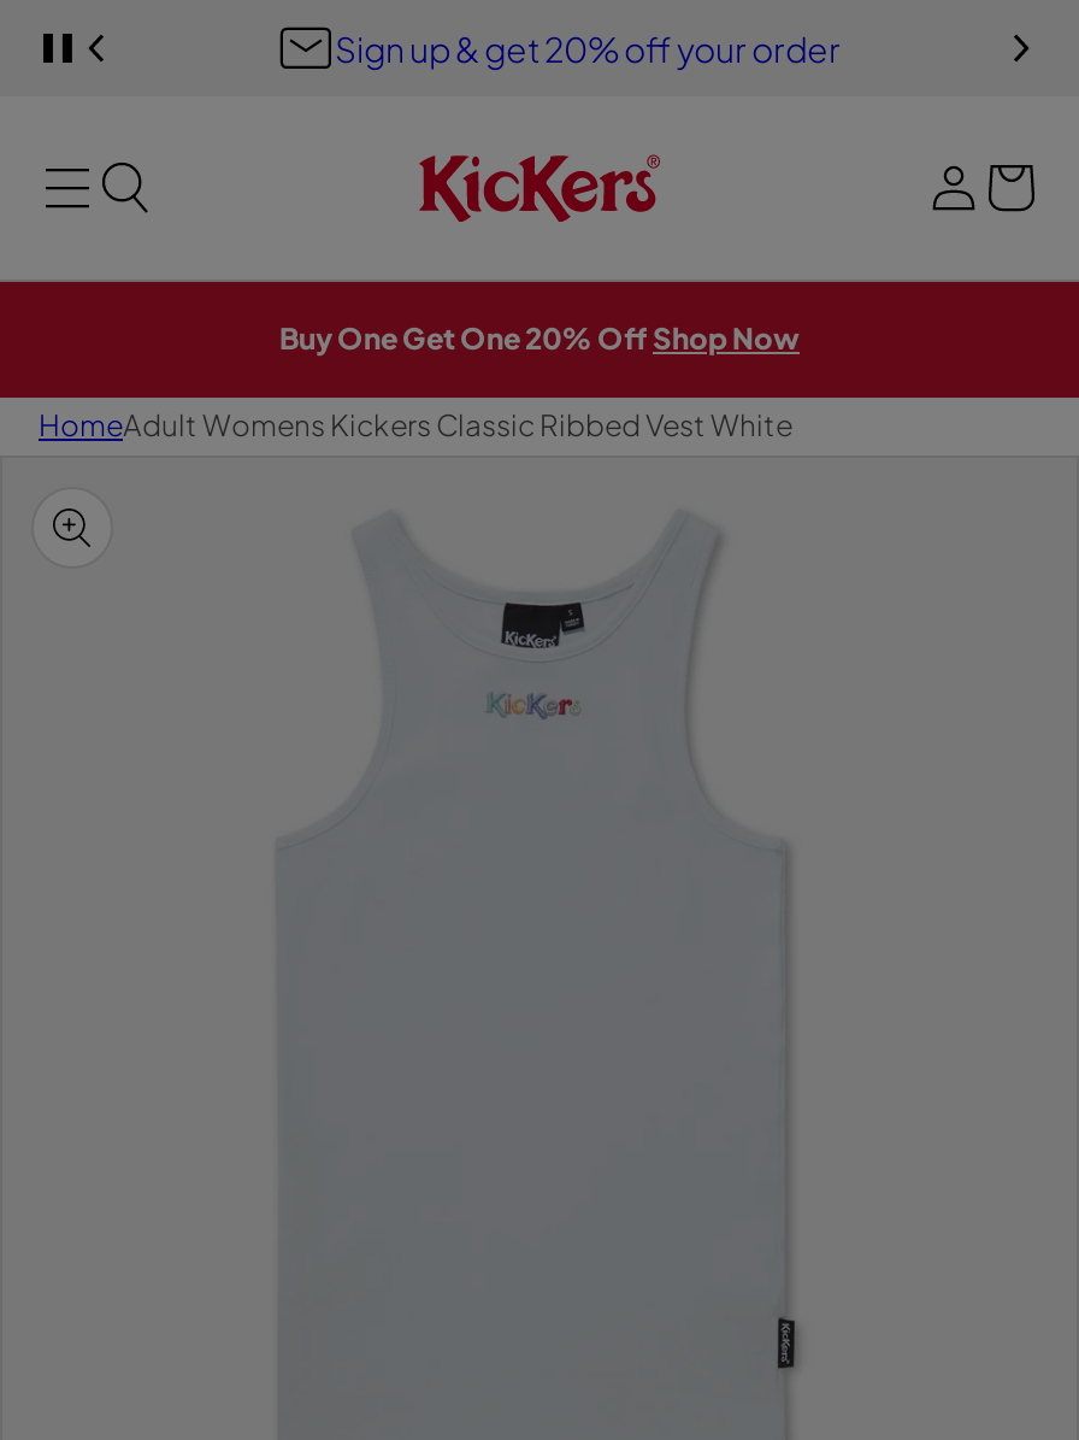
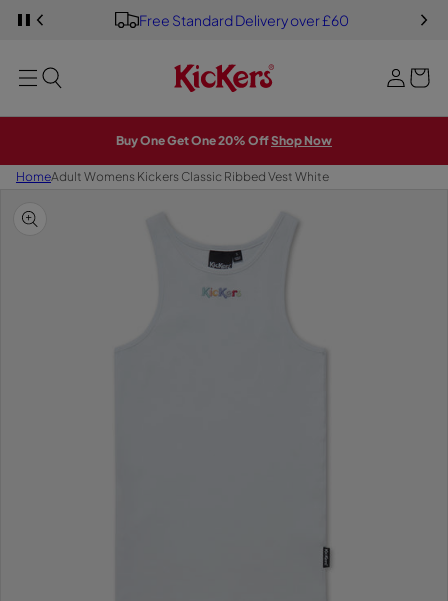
- Sign up & get 20% off your order
+ Free Standard Delivery over £60
